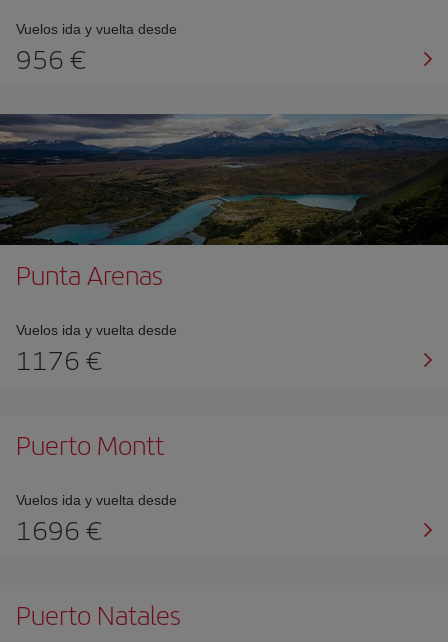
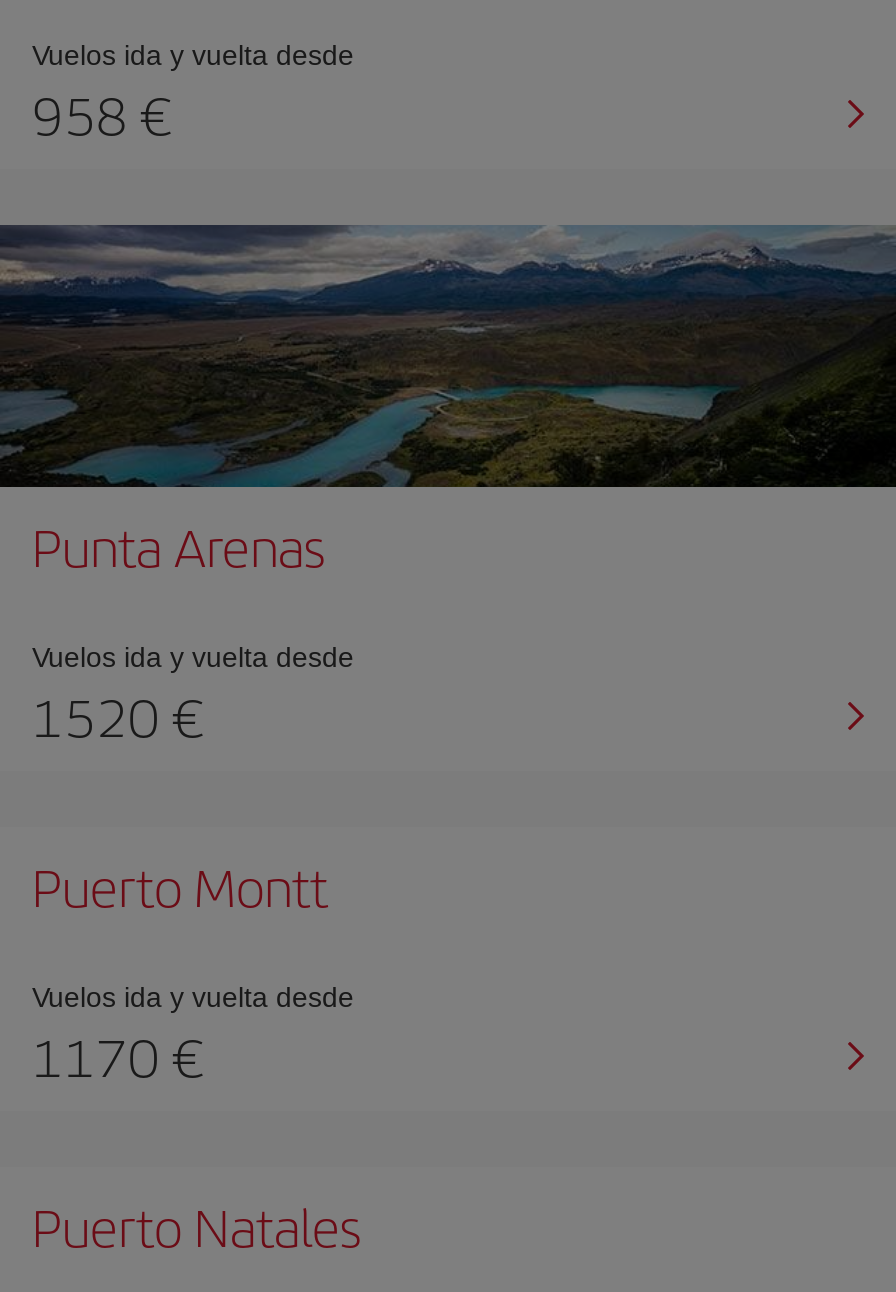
- 956 €
+ 958 €

- 1176 €
+ 1520 €

- 1696 €
+ 1170 €
